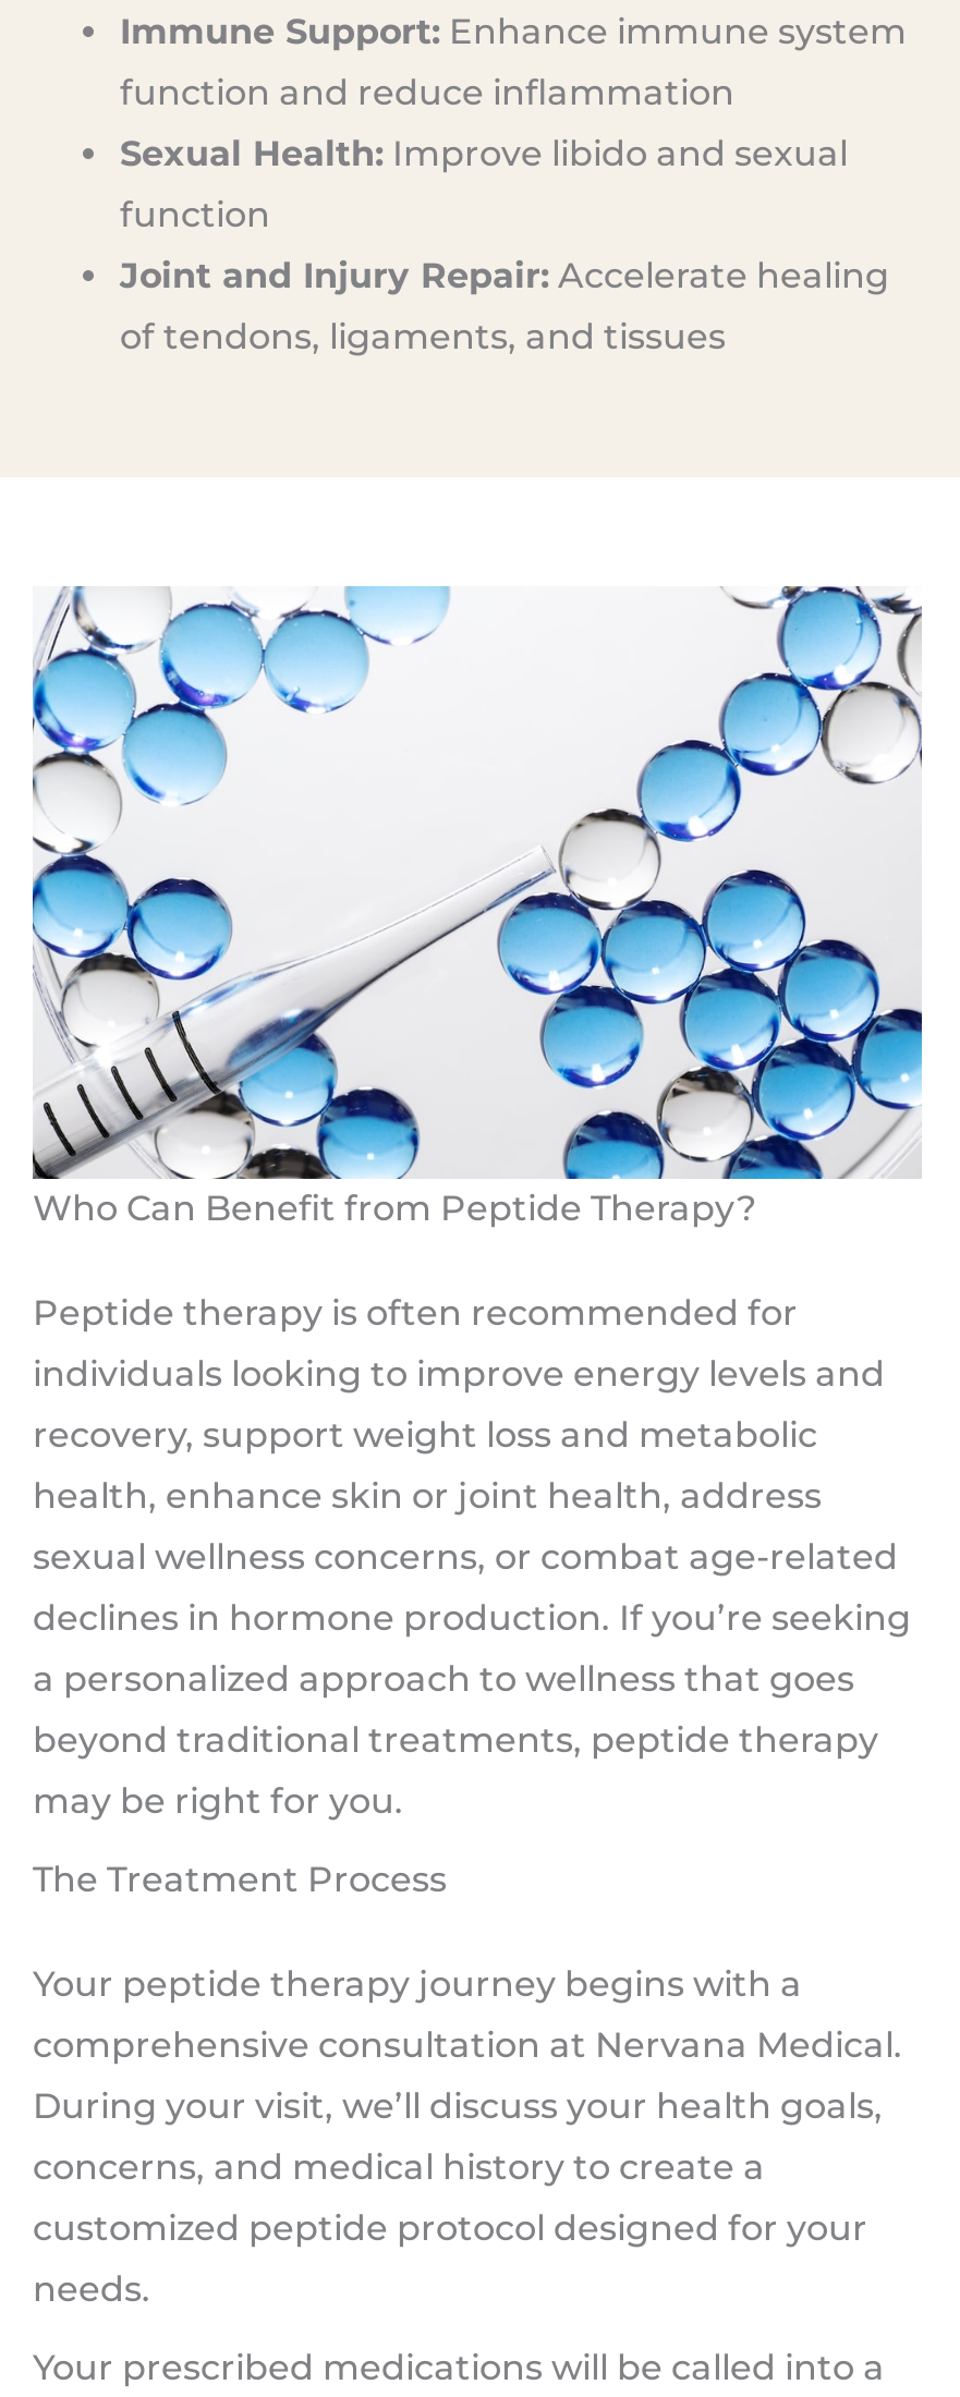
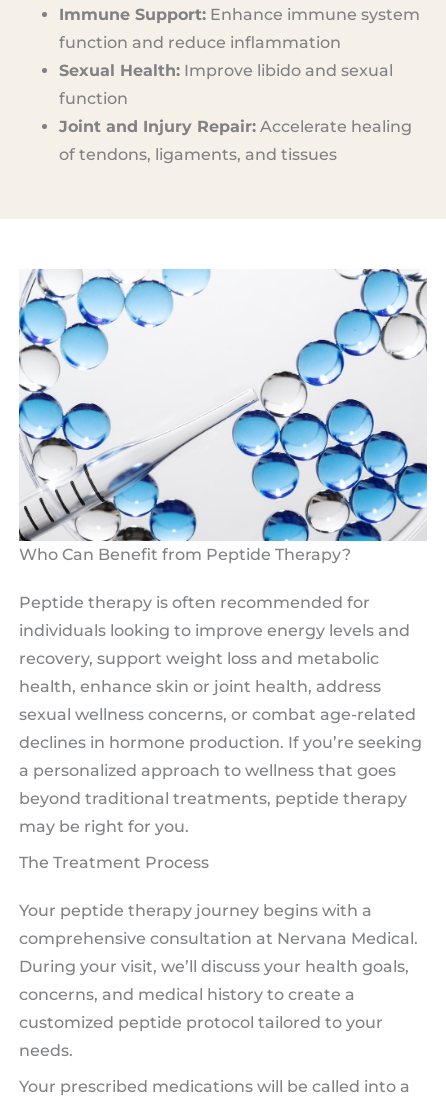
- customized peptide protocol designed for your
+ customized peptide protocol tailored to your
